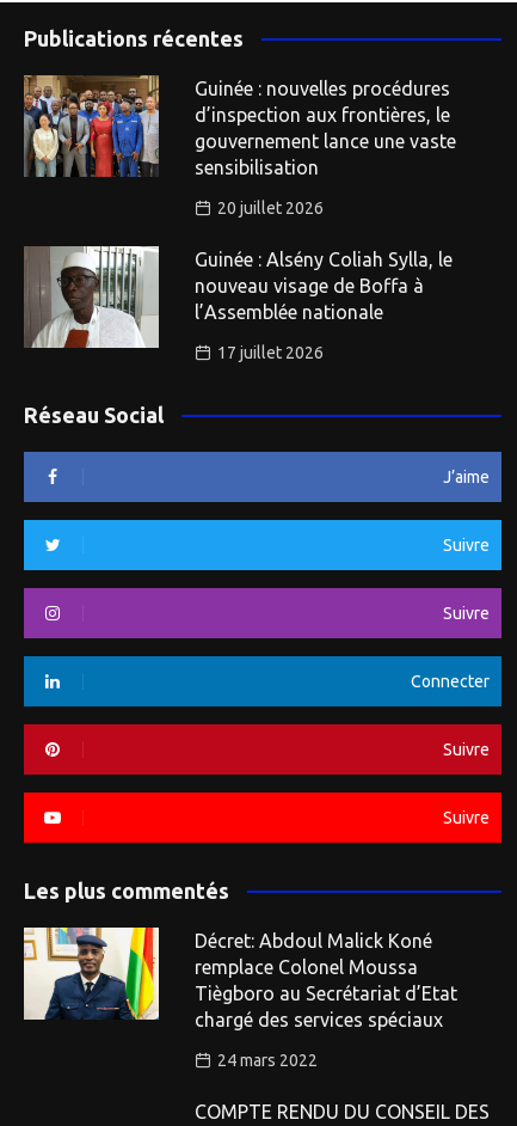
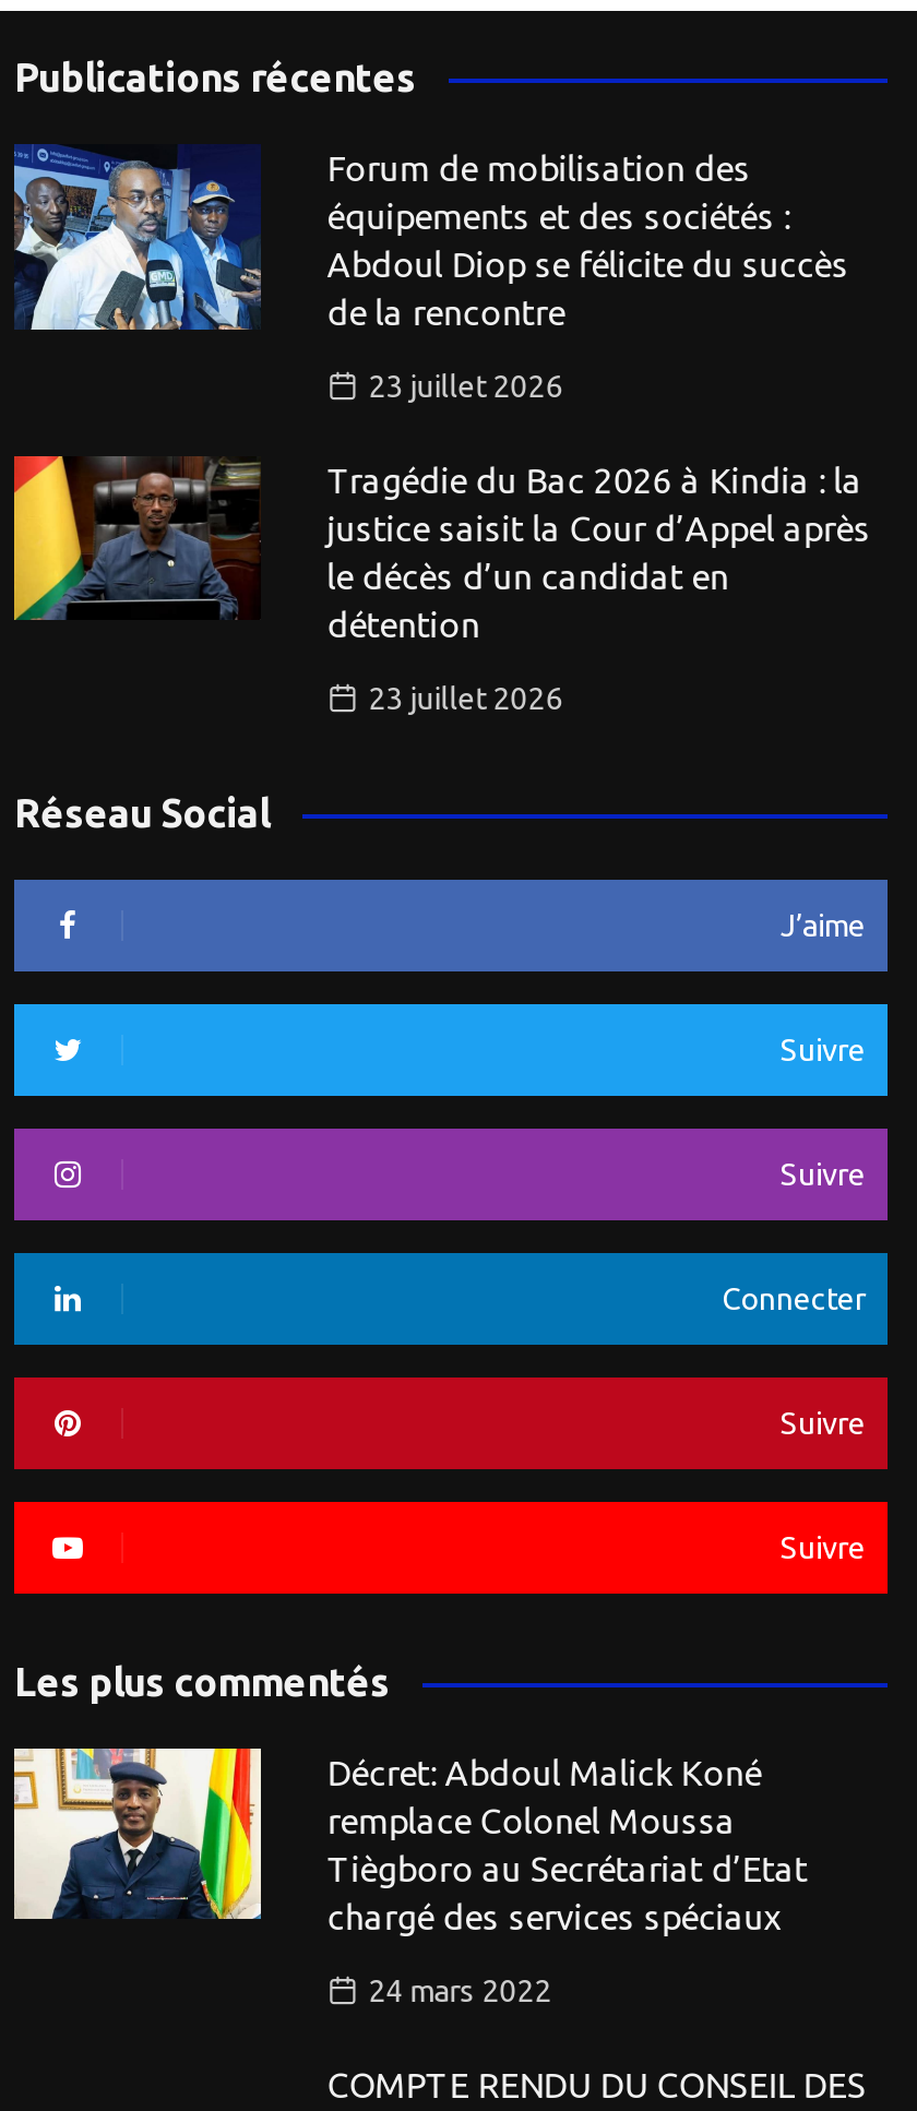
- [image]
- Guinée : nouvelles procédures
- d’inspection aux frontières, le
- gouvernement lance une vaste
- sensibilisation
+ [image]
+ Forum de mobilisation des
+ équipements et des sociétés :
+ Abdoul Diop se félicite du succès
+ de la rencontre

- 20 juillet 2026
+ 23 juillet 2026

- [image]
- Guinée : Alsény Coliah Sylla, le
- nouveau visage de Boffa à
- l’Assemblée nationale
+ [image]
+ Tragédie du Bac 2026 à Kindia : la
+ justice saisit la Cour d’Appel après
+ le décès d’un candidat en
+ détention

- 17 juillet 2026
+ 23 juillet 2026
